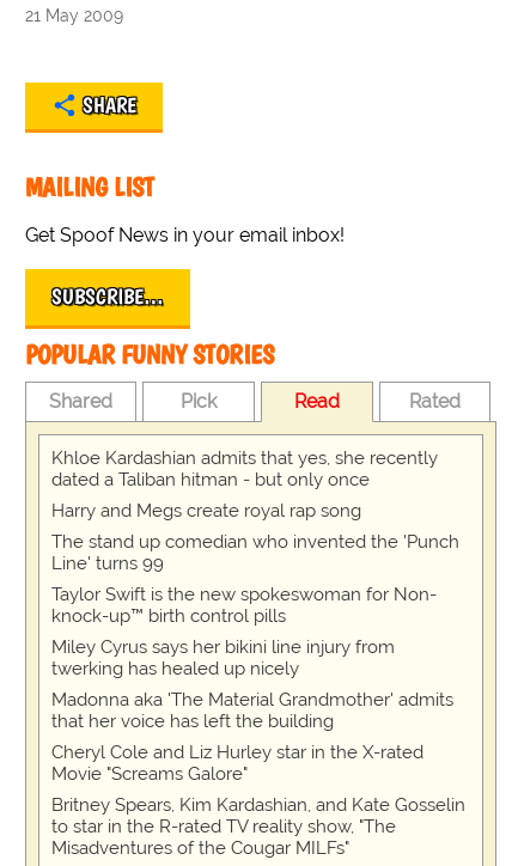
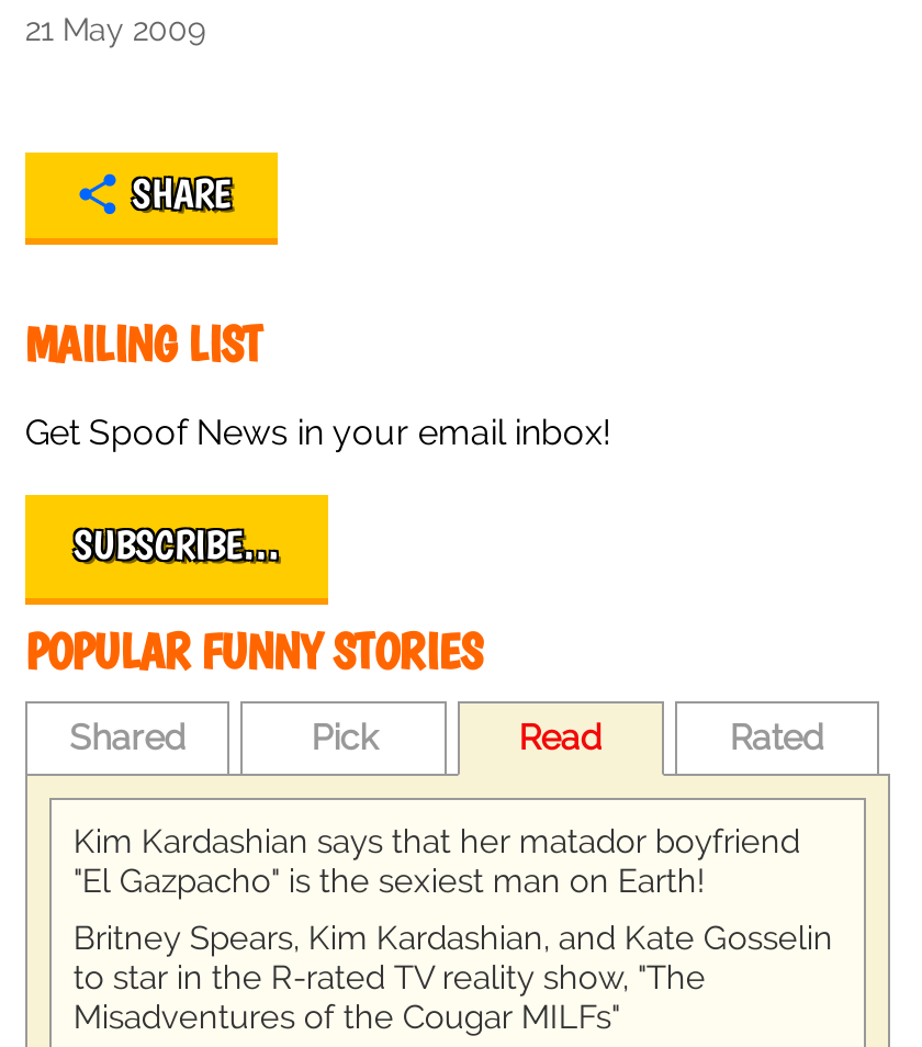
- Khloe Kardashian admits that yes, she recently
- dated a Taliban hitman - but only once
- Harry and Megs create royal rap song
- The stand up comedian who invented the 'Punch
- Line' turns 99
- Taylor Swift is the new spokeswoman for Non-
- knock-up™ birth control pills
- Miley Cyrus says her bikini line injury from
- twerking has healed up nicely
- Madonna aka 'The Material Grandmother' admits
- that her voice has left the building
- Cheryl Cole and Liz Hurley star in the X-rated
- Movie "Screams Galore"
+ Kim Kardashian says that her matador boyfriend
+ "El Gazpacho" is the sexiest man on Earth!
